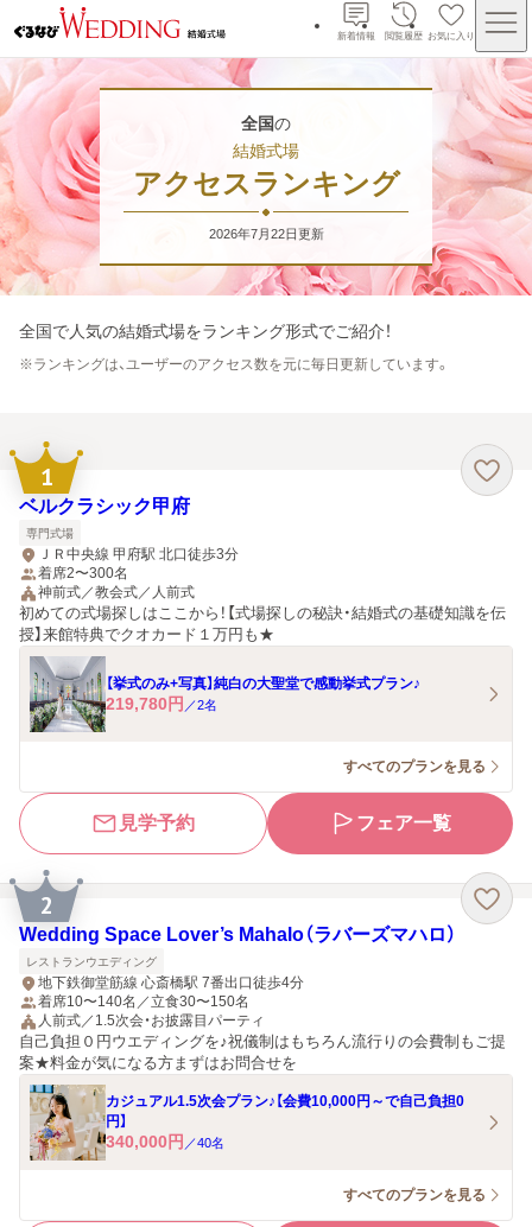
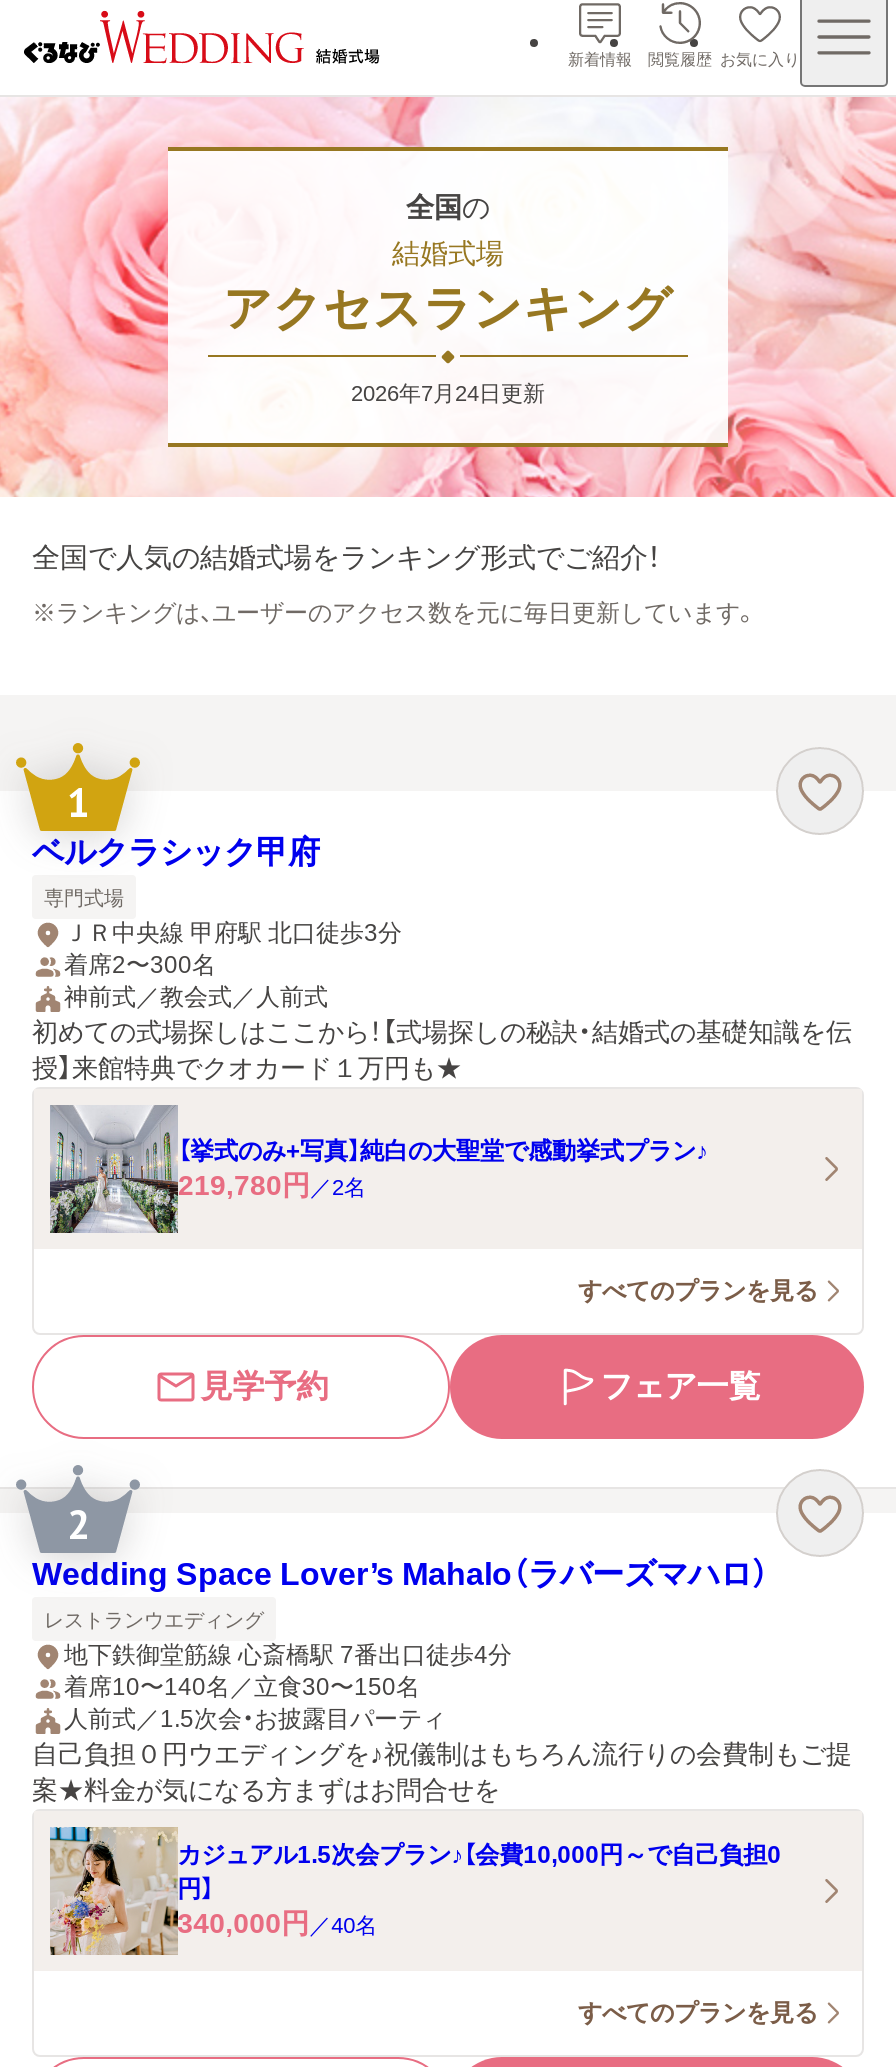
- 2026年7月22日更新
+ 2026年7月24日更新
